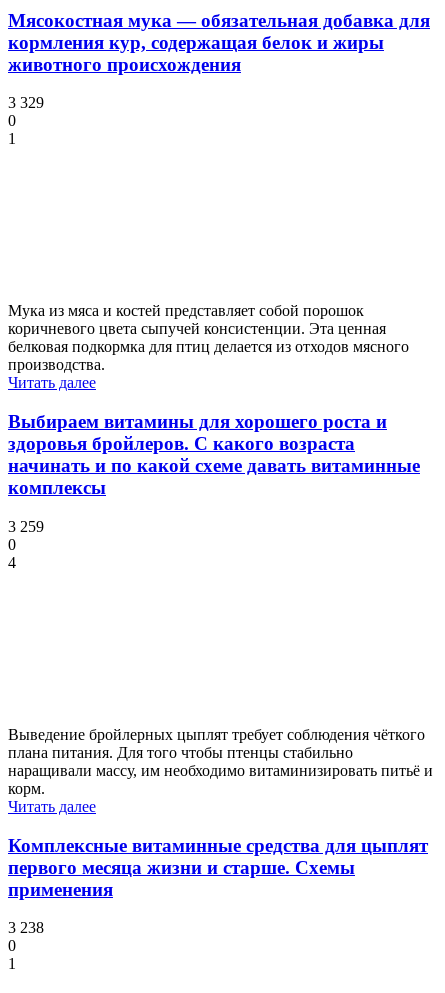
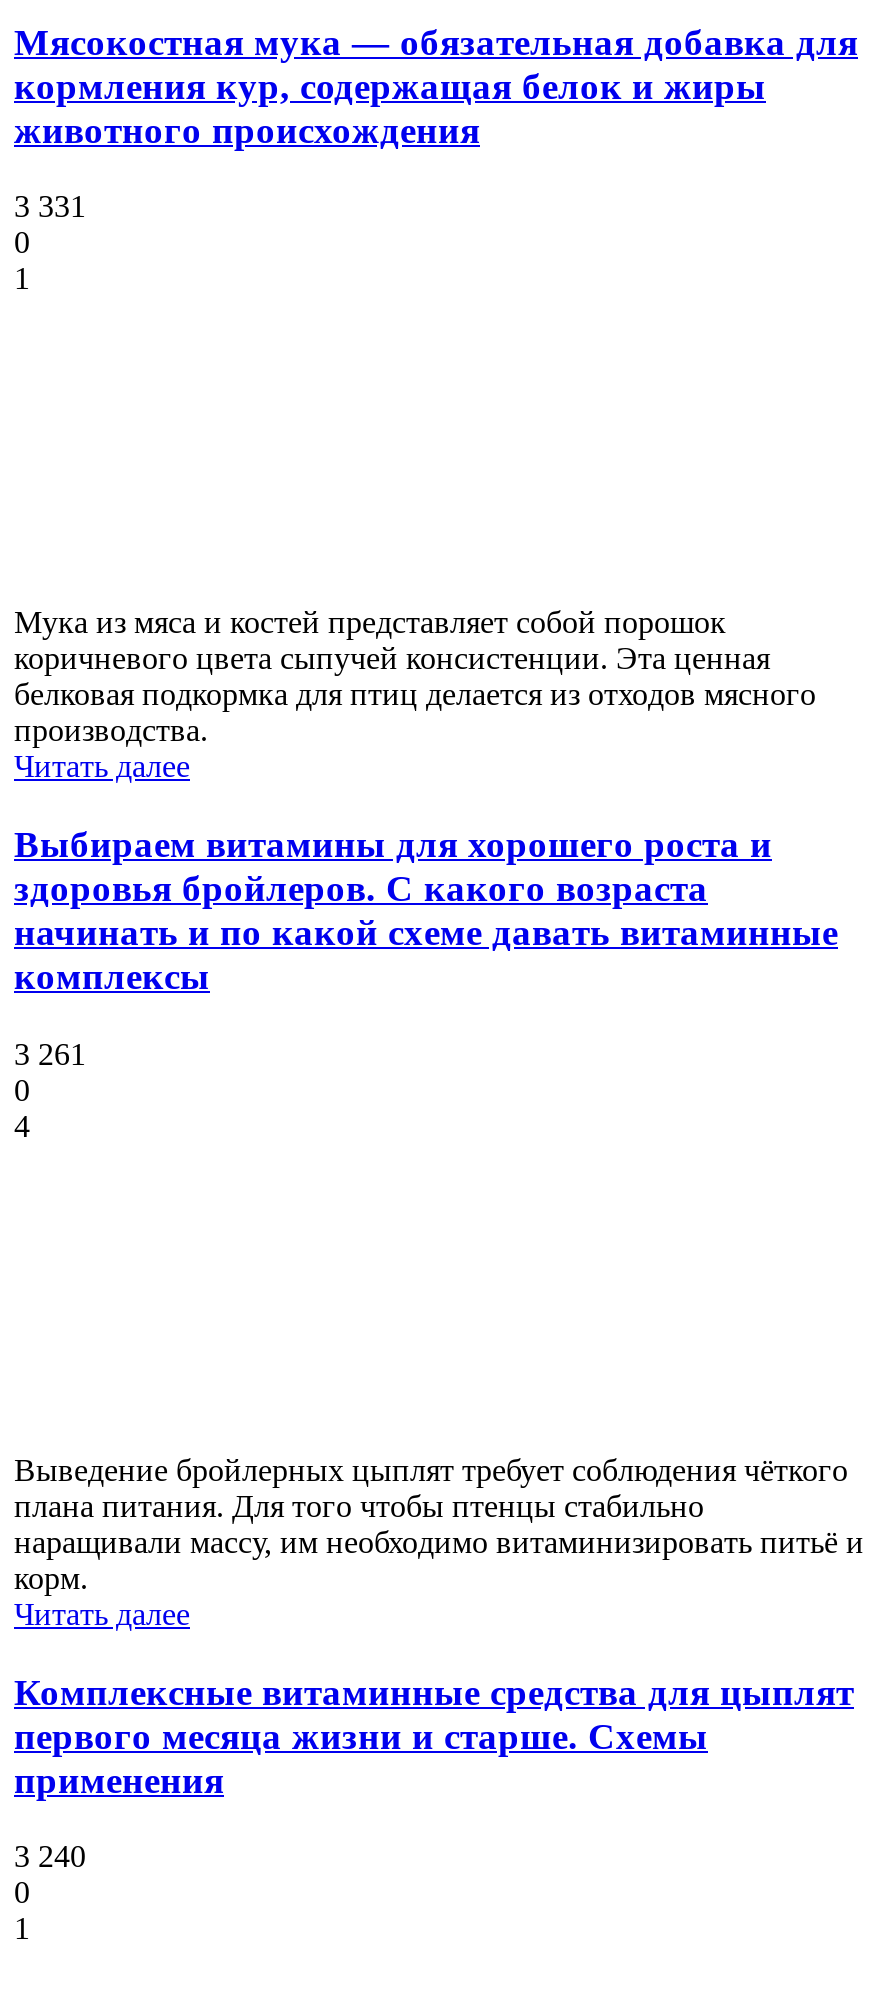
- 3 329
+ 3 331

- 3 259
+ 3 261

- 3 238
+ 3 240
